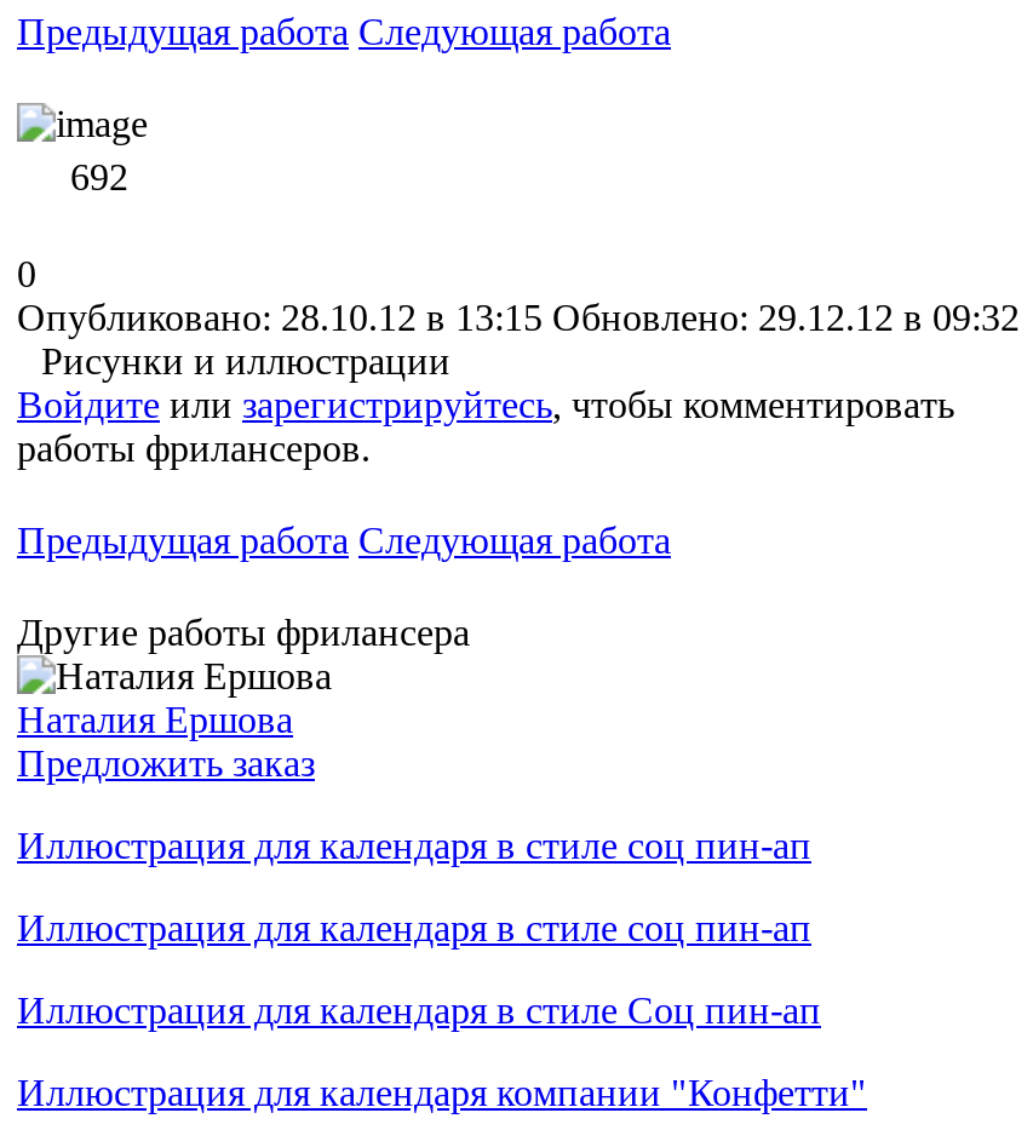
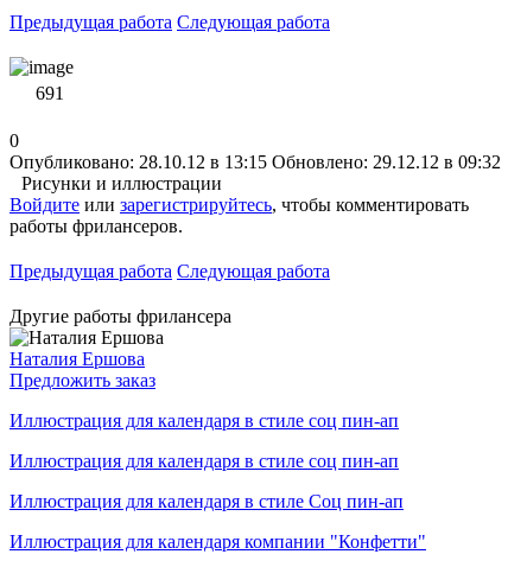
- 692
+ 691
